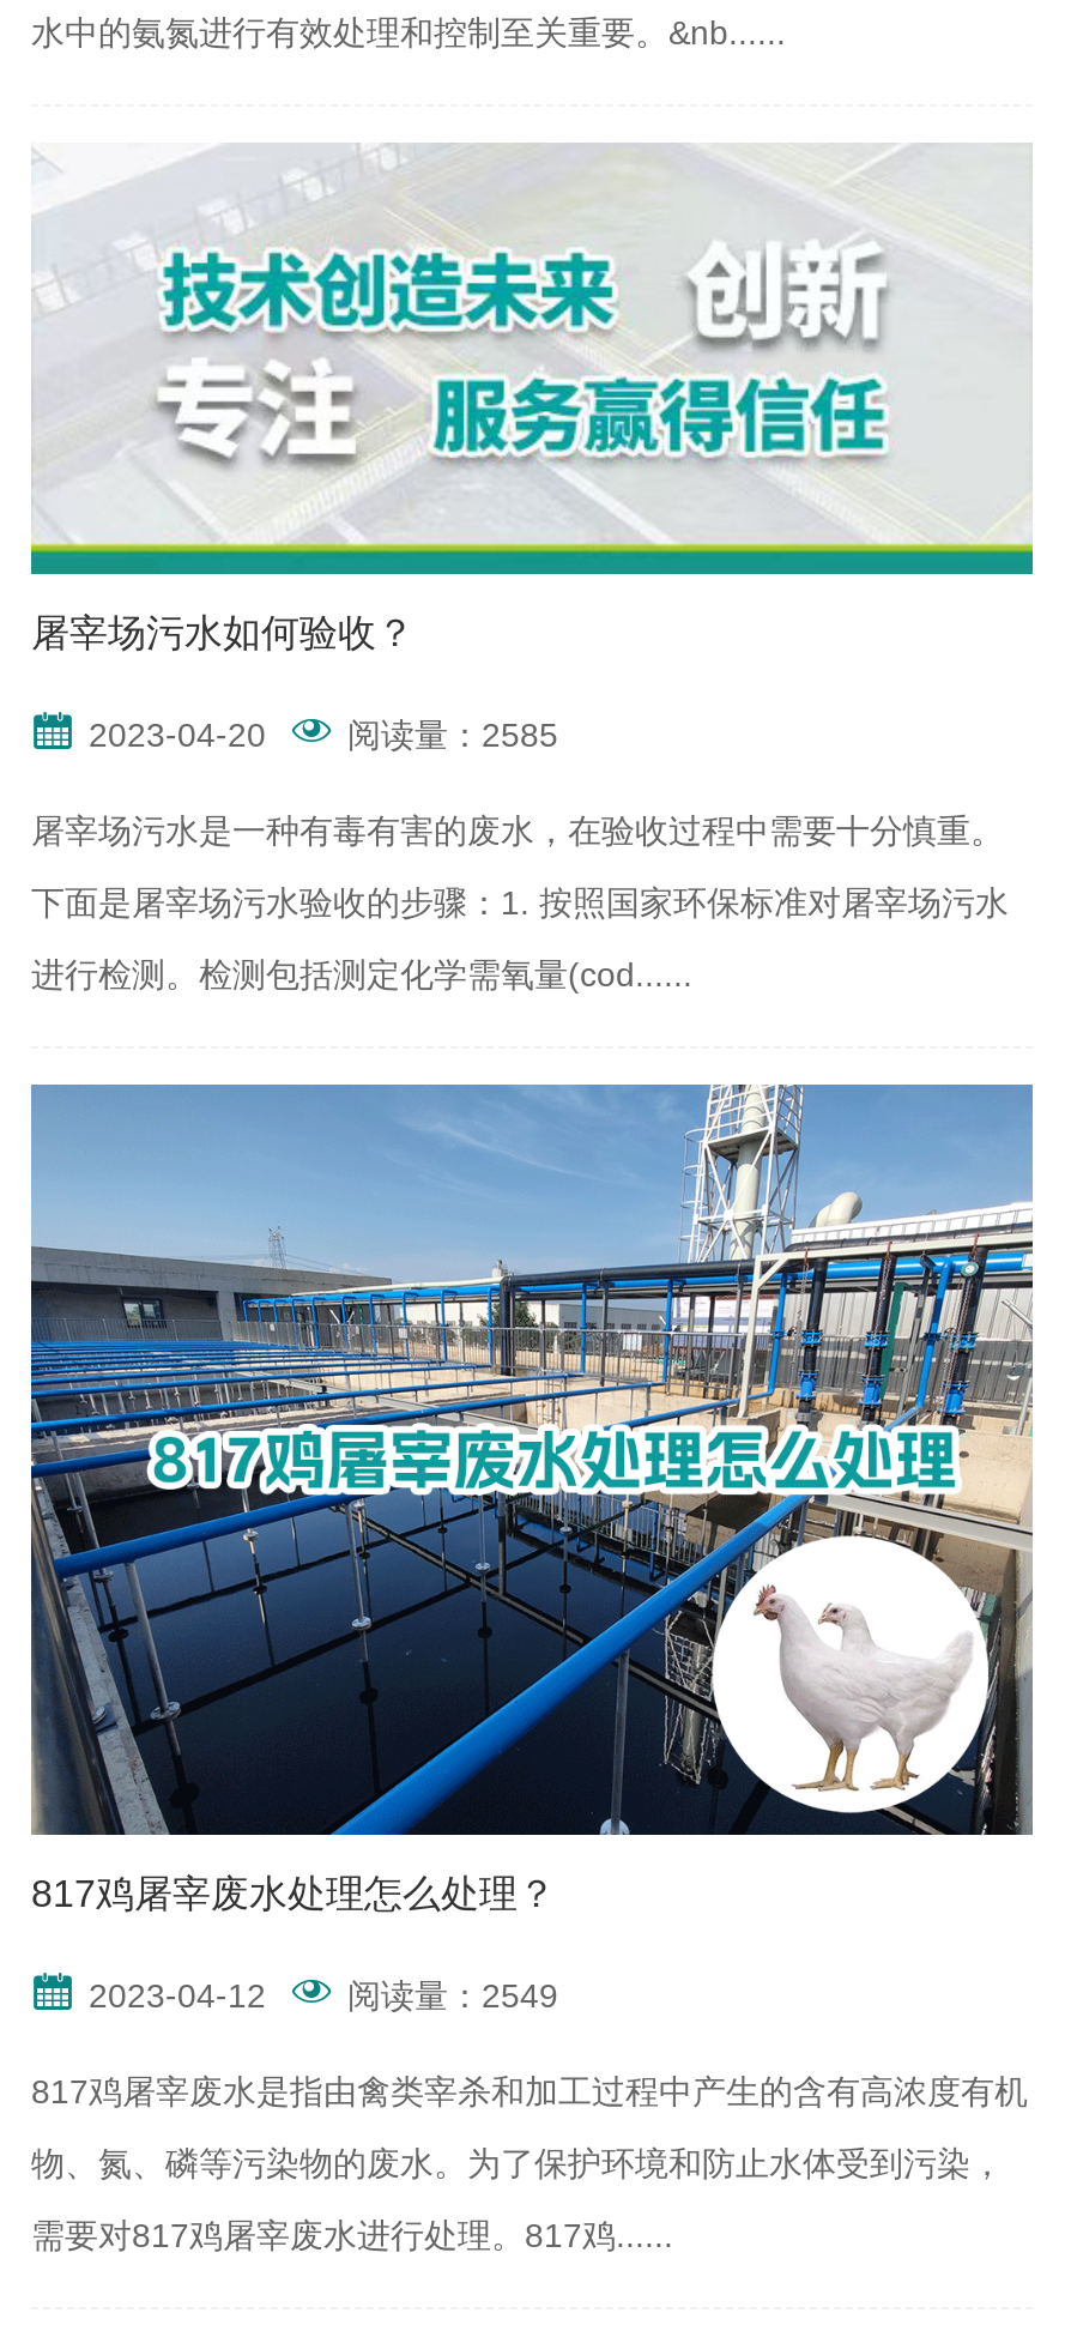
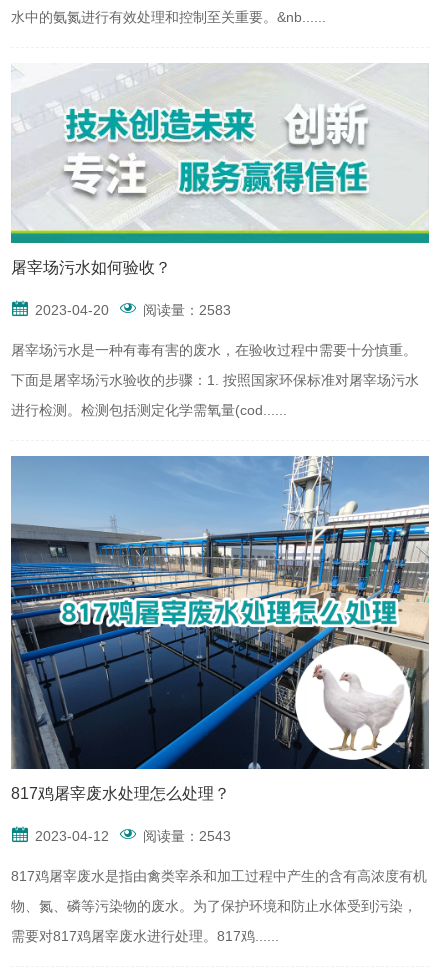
- 阅读量：2585
+ 阅读量：2583

- 阅读量：2549
+ 阅读量：2543
